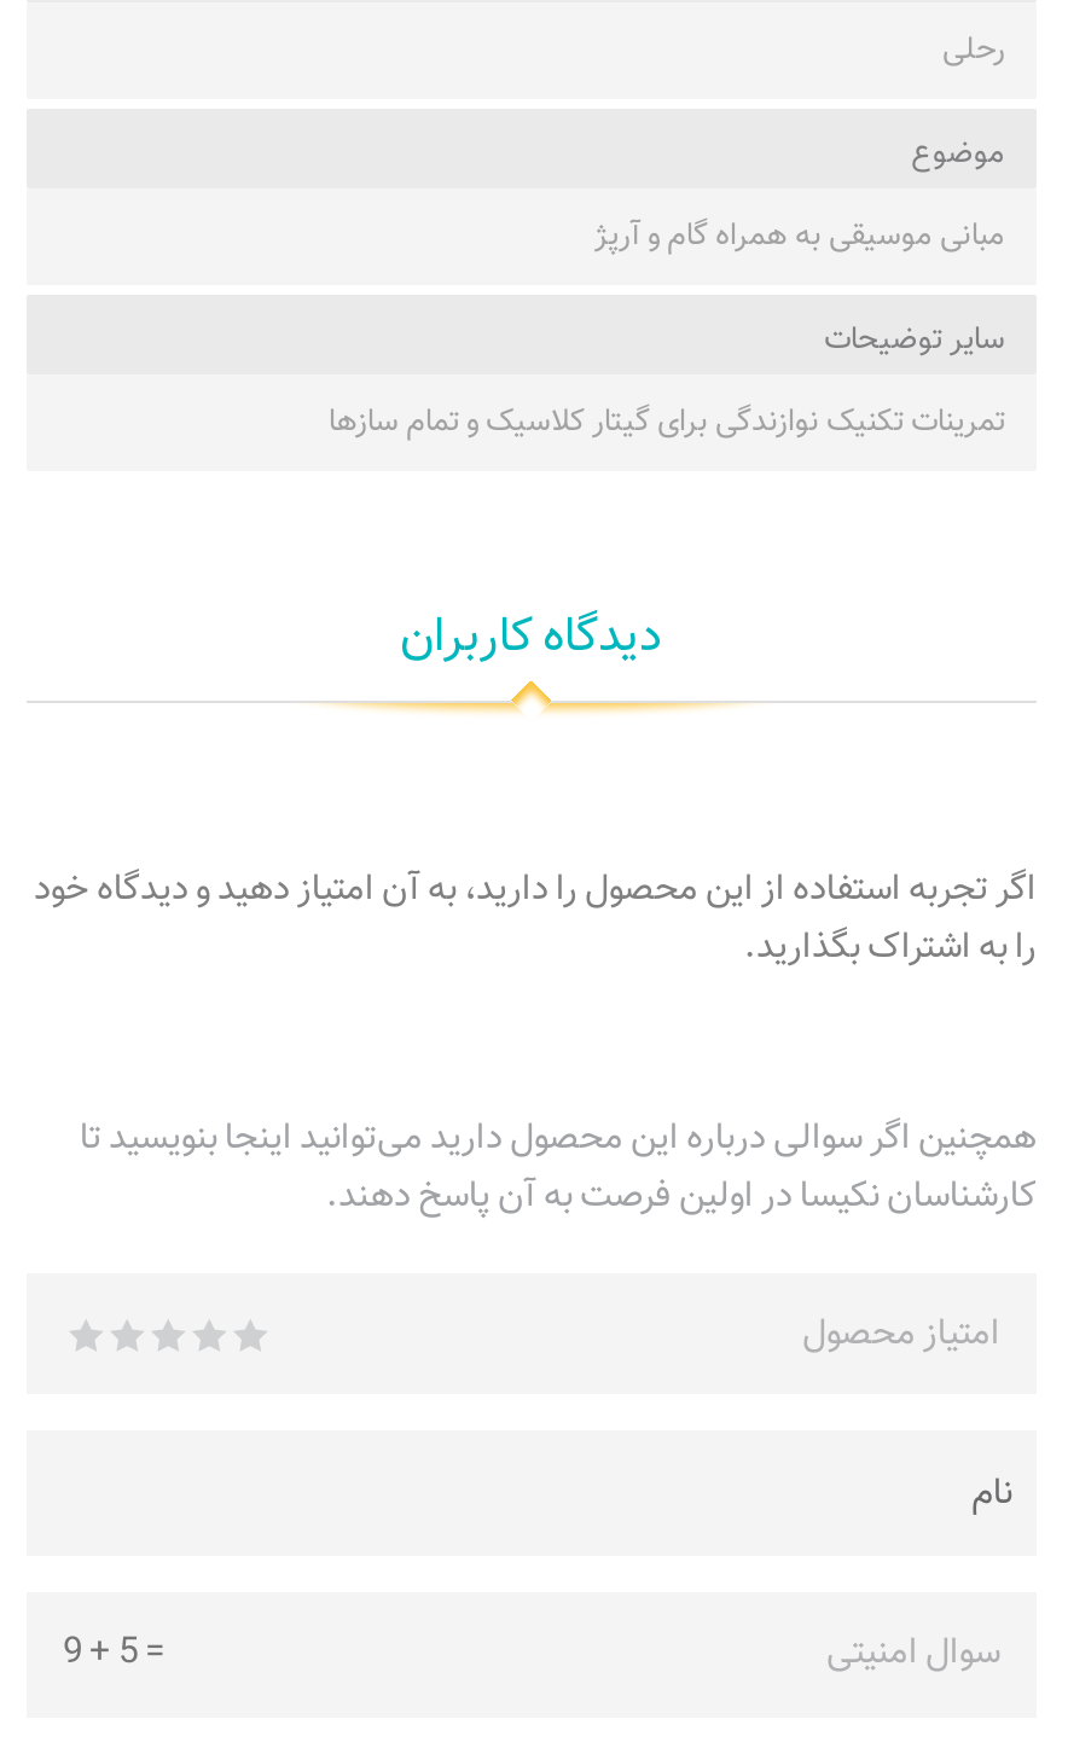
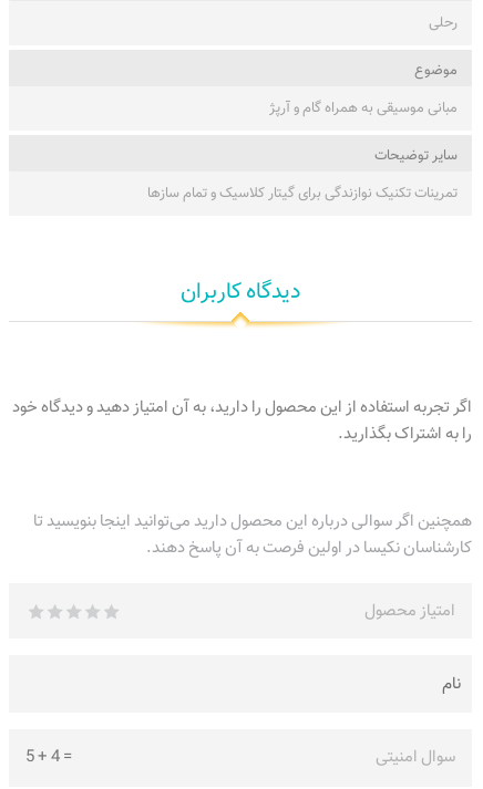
- 9
+ 5

- 5
+ 4
